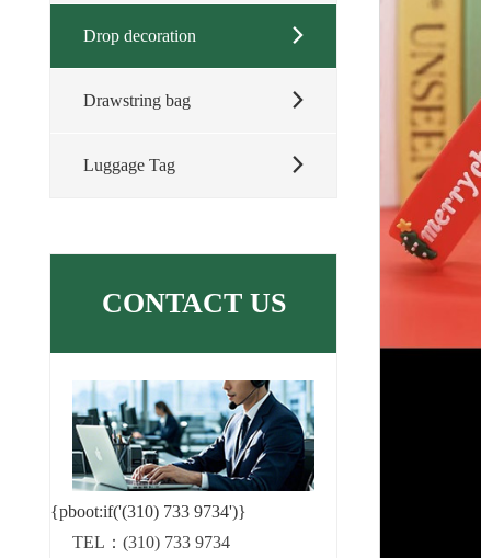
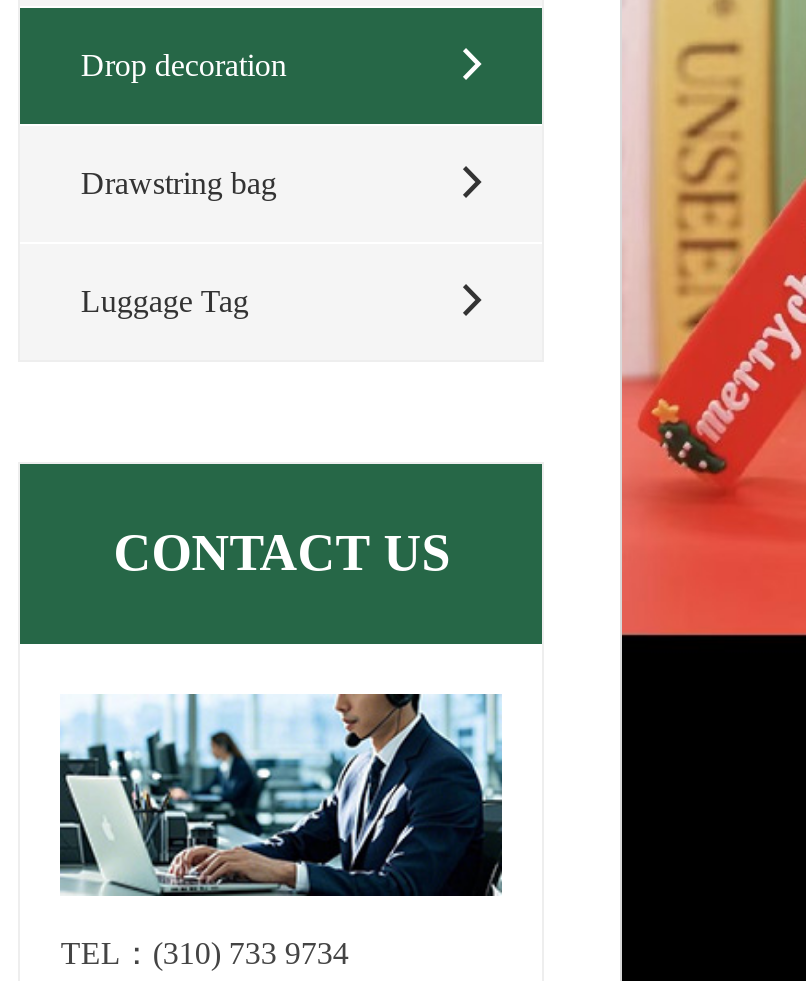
- {pboot:if('(310) 733 9734')}
